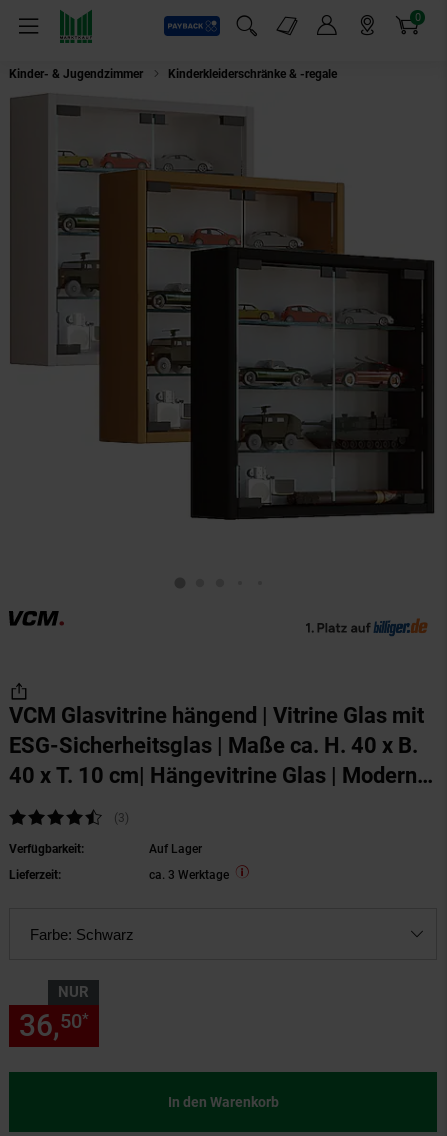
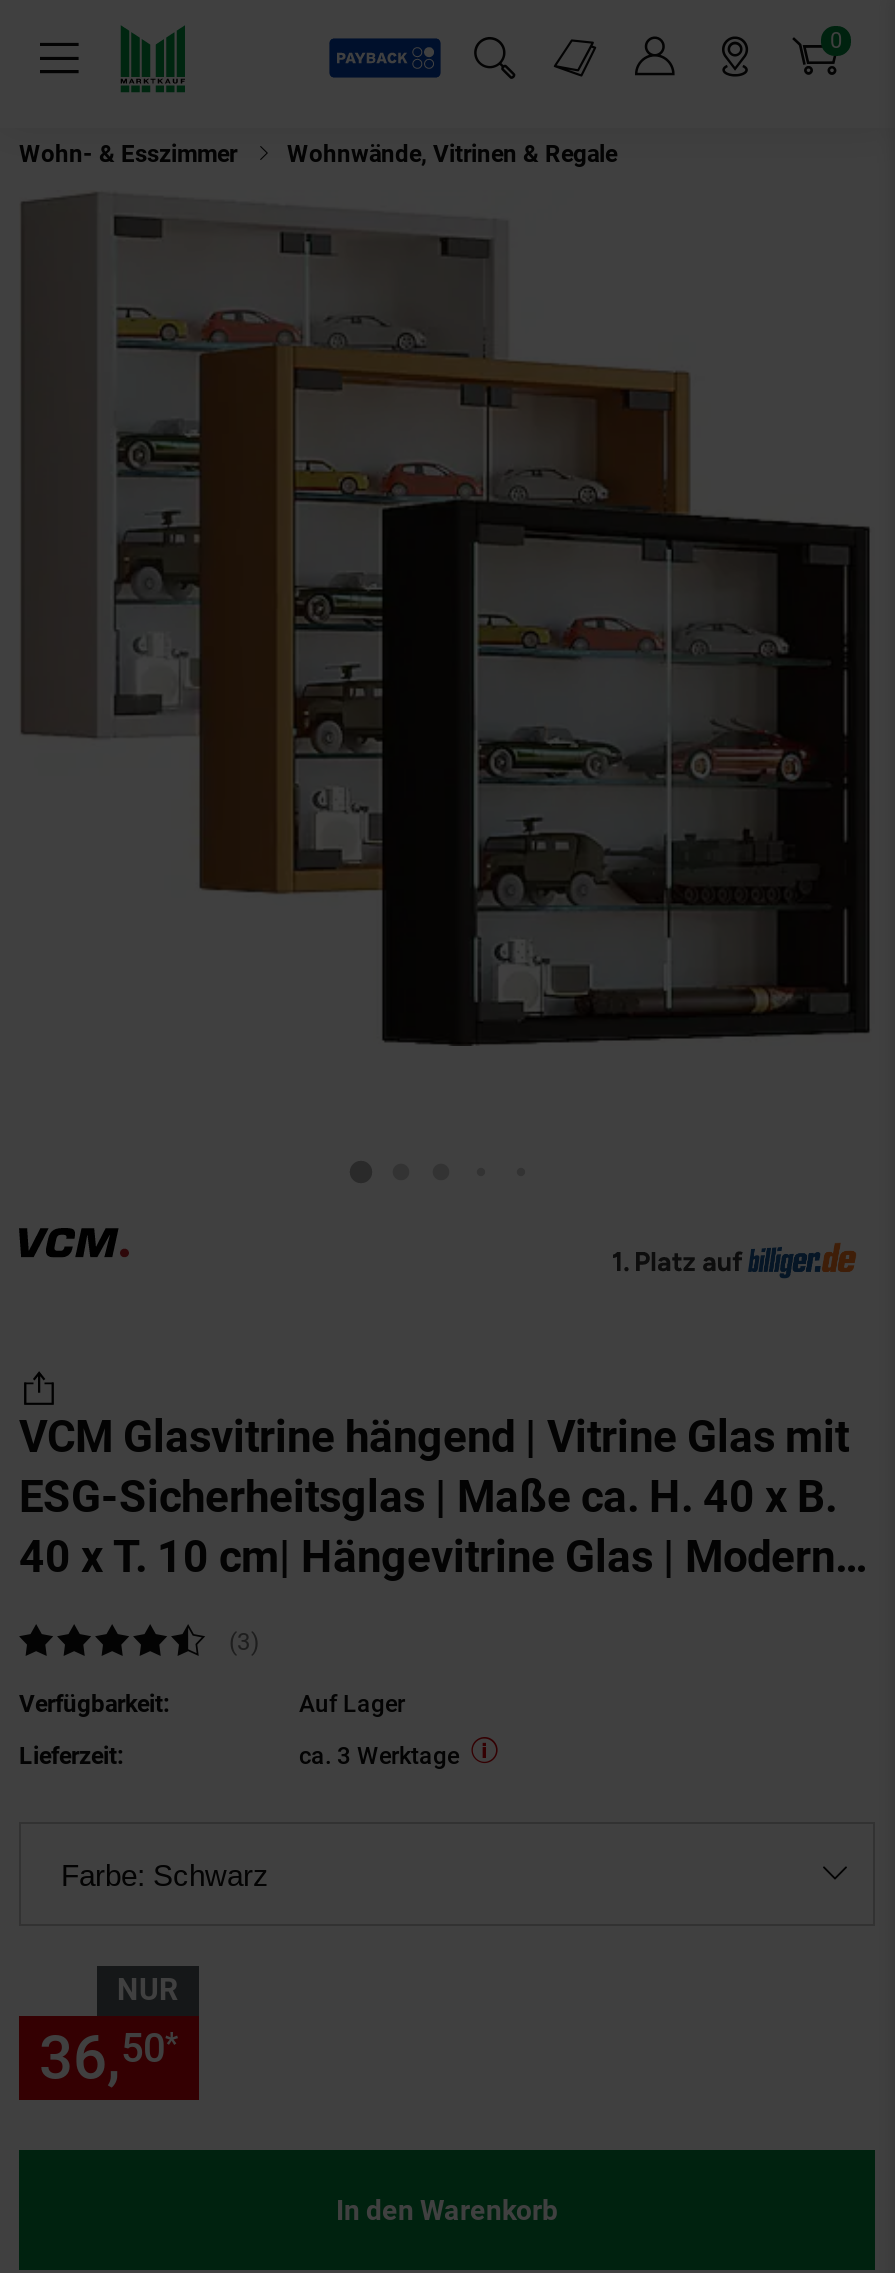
- Kinder- & Jugendzimmer
- Kinderkleiderschränke & -regale
+ Wohn- & Esszimmer
+ Wohnwände, Vitrinen & Regale
